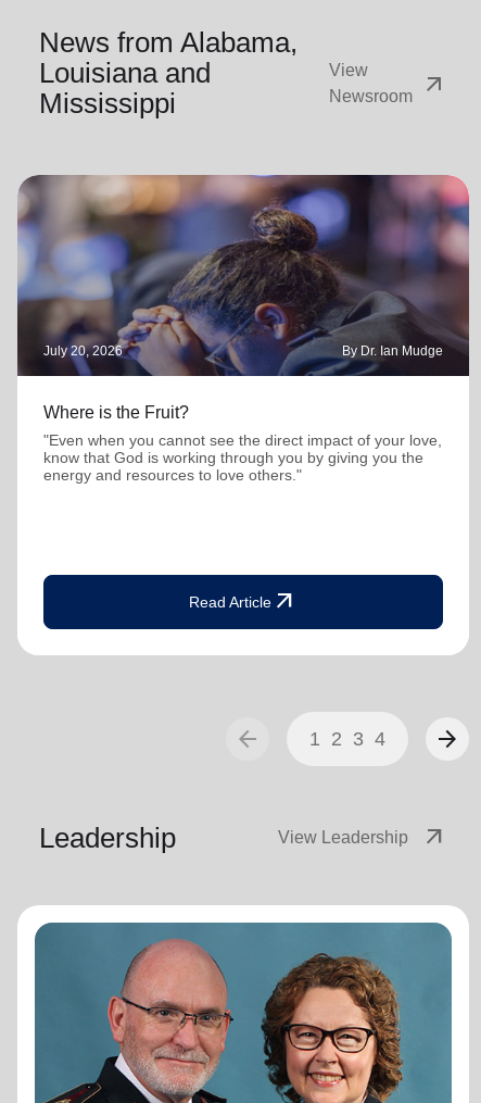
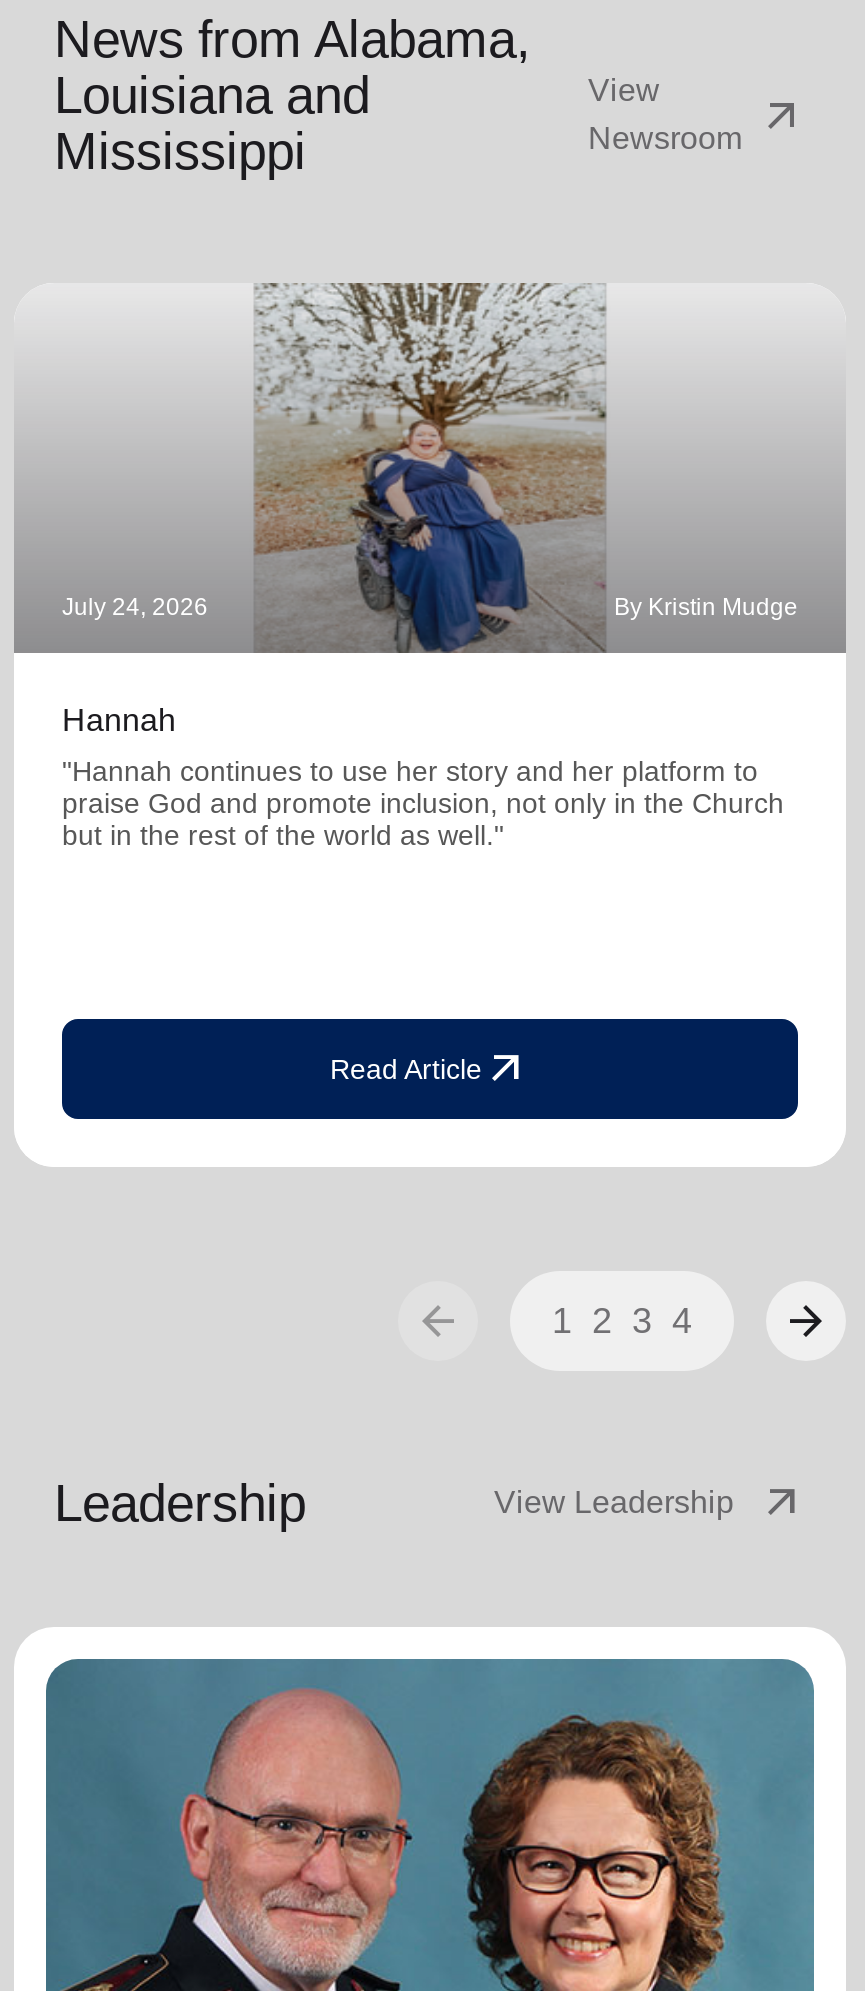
- [image]
- July 20, 2026
- By Dr. Ian Mudge
+ [image]
+ July 24, 2026
+ By Kristin Mudge

- Where is the Fruit?
+ Hannah

- "Even when you cannot see the direct impact of your love,
- know that God is working through you by giving you the
- energy and resources to love others."
+ "Hannah continues to use her story and her platform to
+ praise God and promote inclusion, not only in the Church
+ but in the rest of the world as well."
